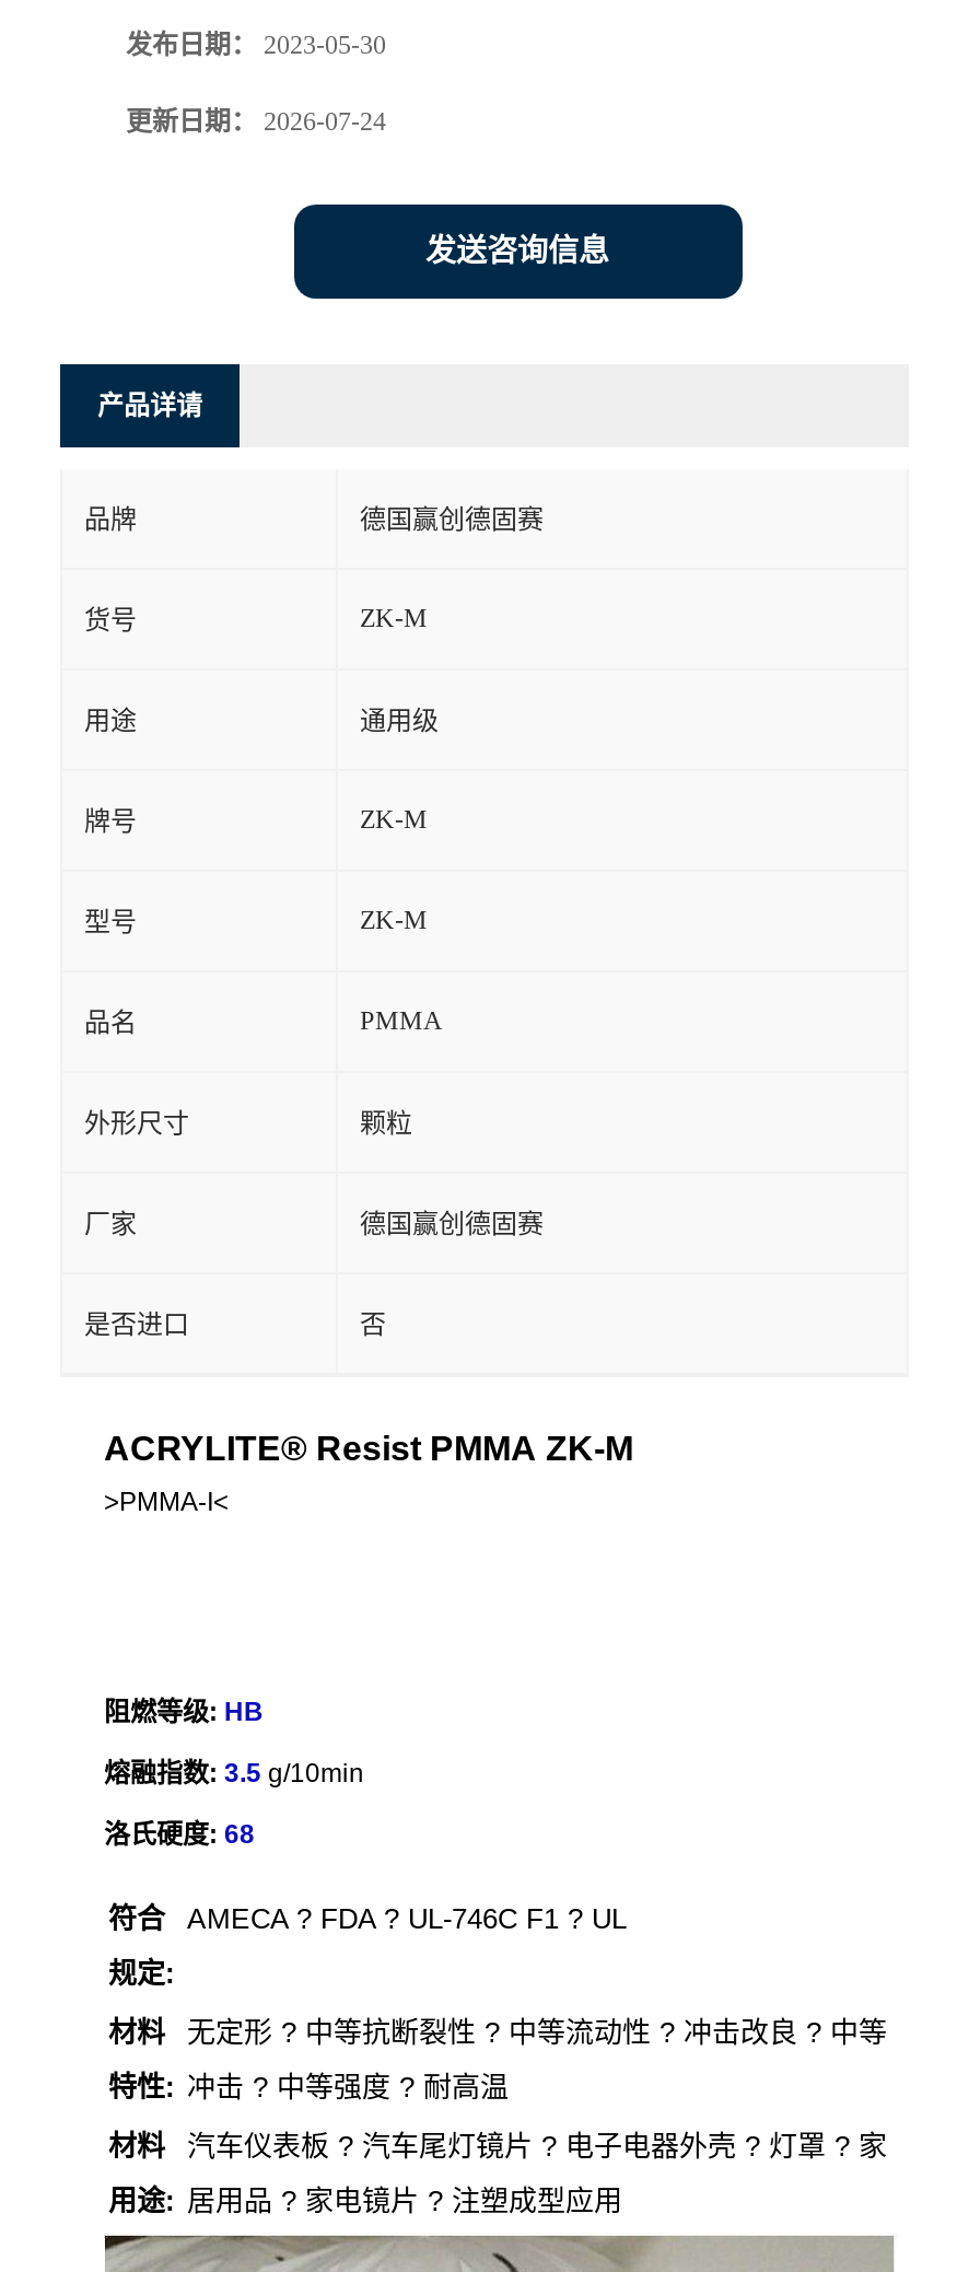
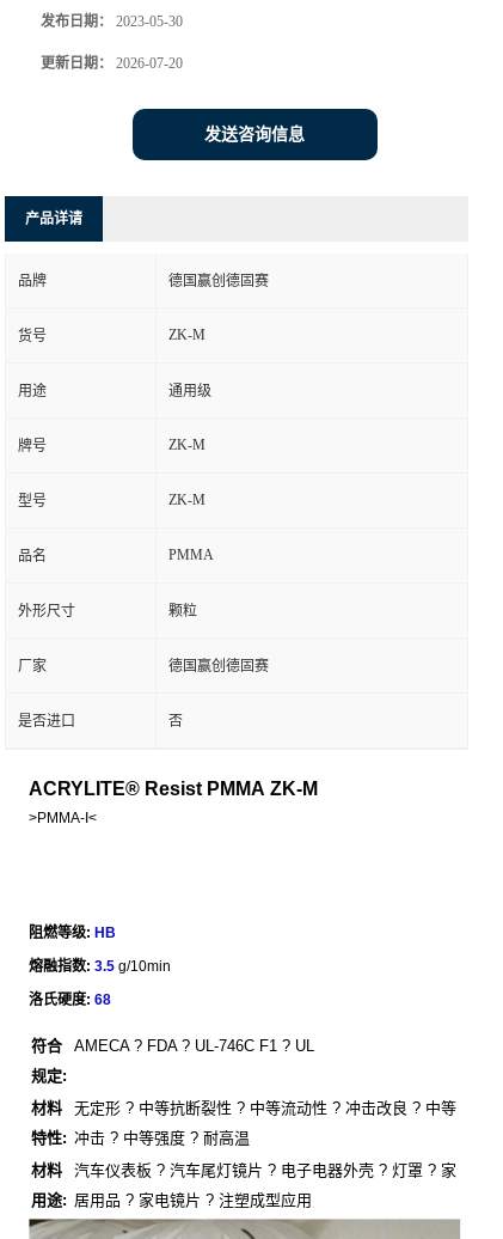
- 更新日期：2026-07-24
+ 更新日期：2026-07-20
